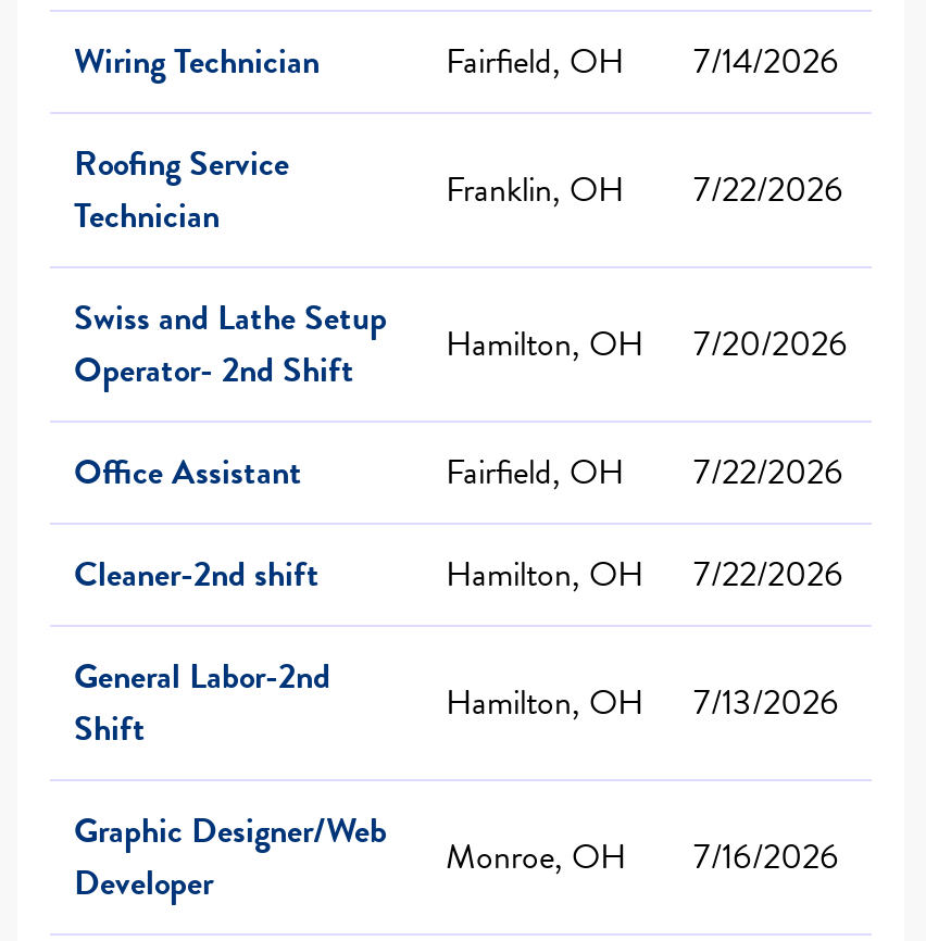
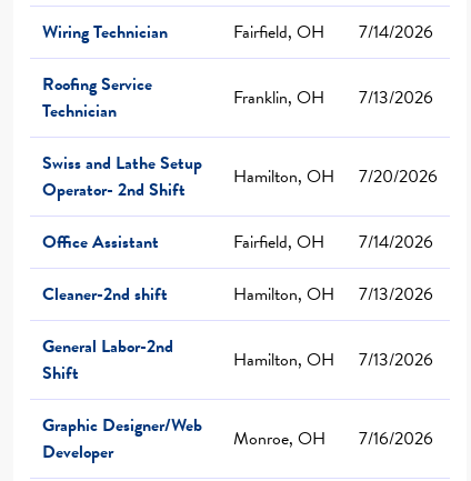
- Franklin, OH 7/22/2026
+ Franklin, OH 7/13/2026

- Fairfield, OH 7/22/2026
+ Fairfield, OH 7/14/2026

- Hamilton, OH 7/22/2026
+ Hamilton, OH 7/13/2026
